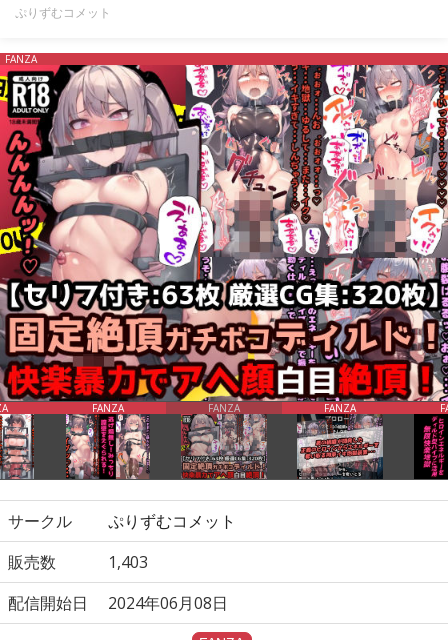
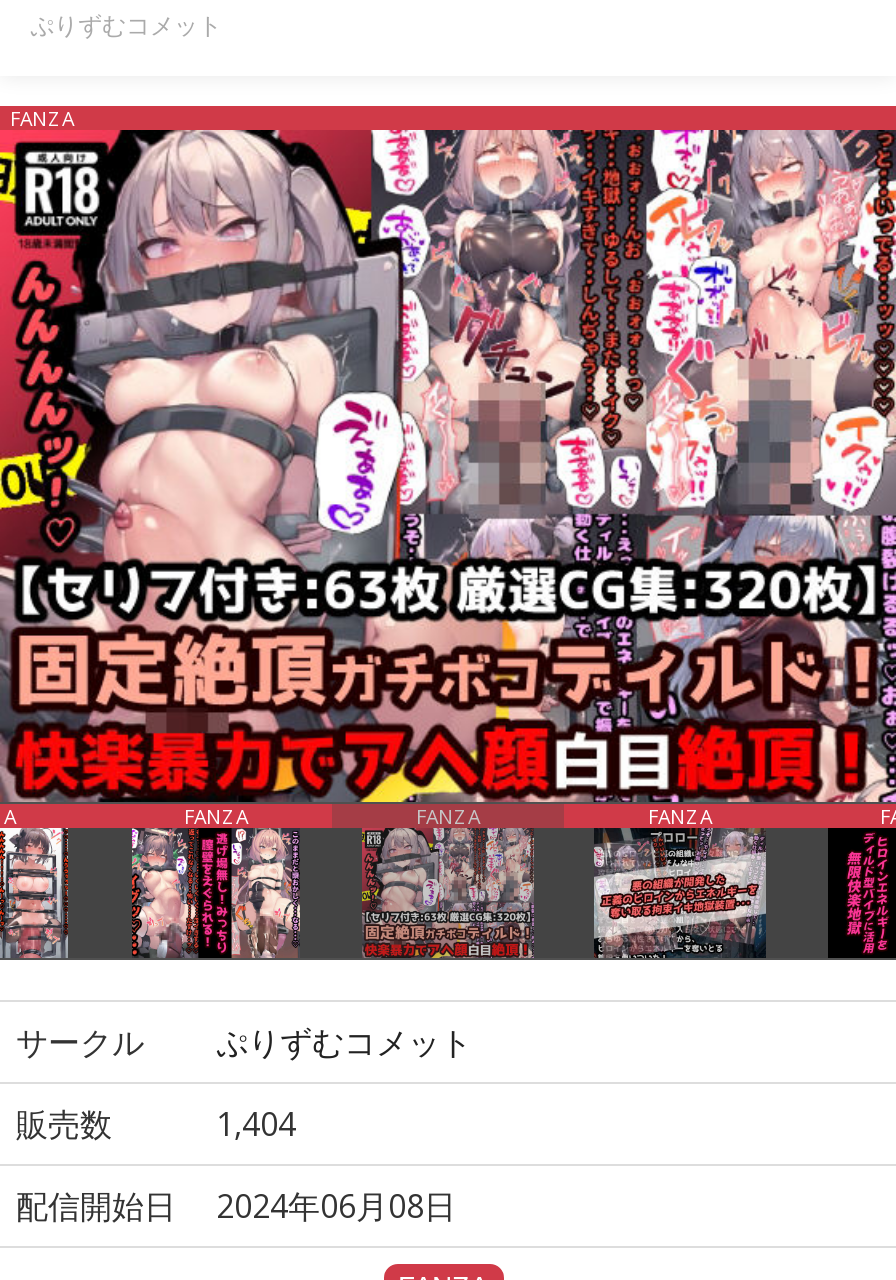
- 1,403
+ 1,404
